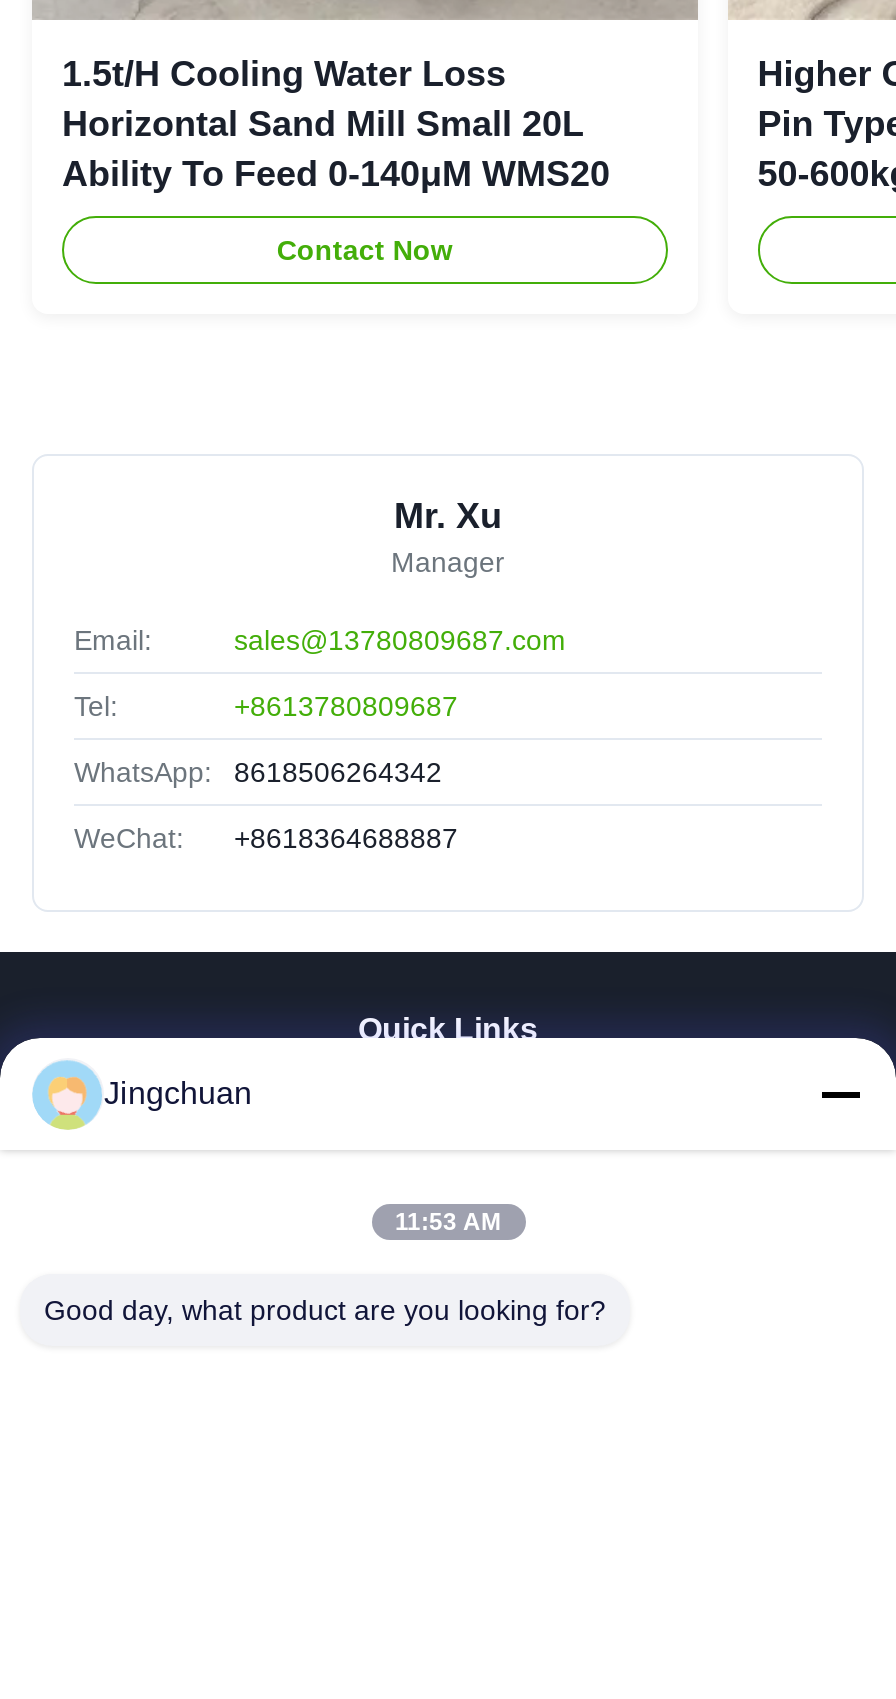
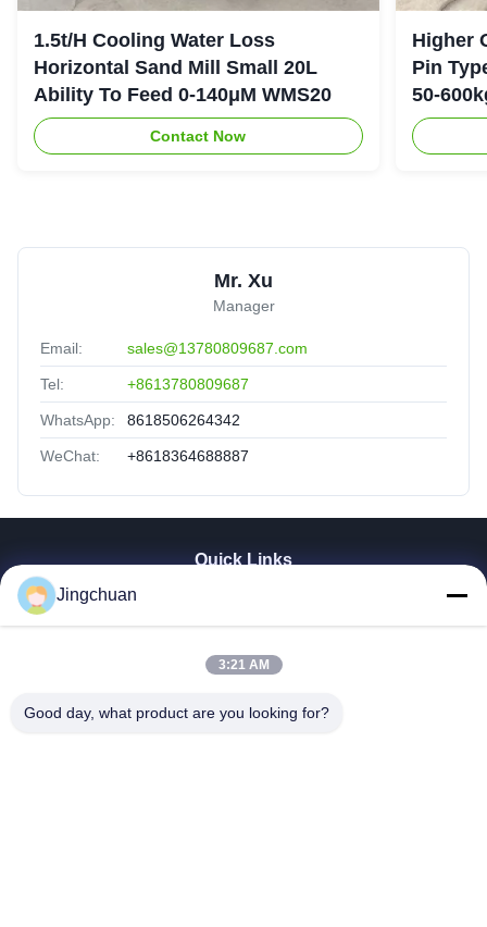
- 11:53 AM
+ 3:21 AM
